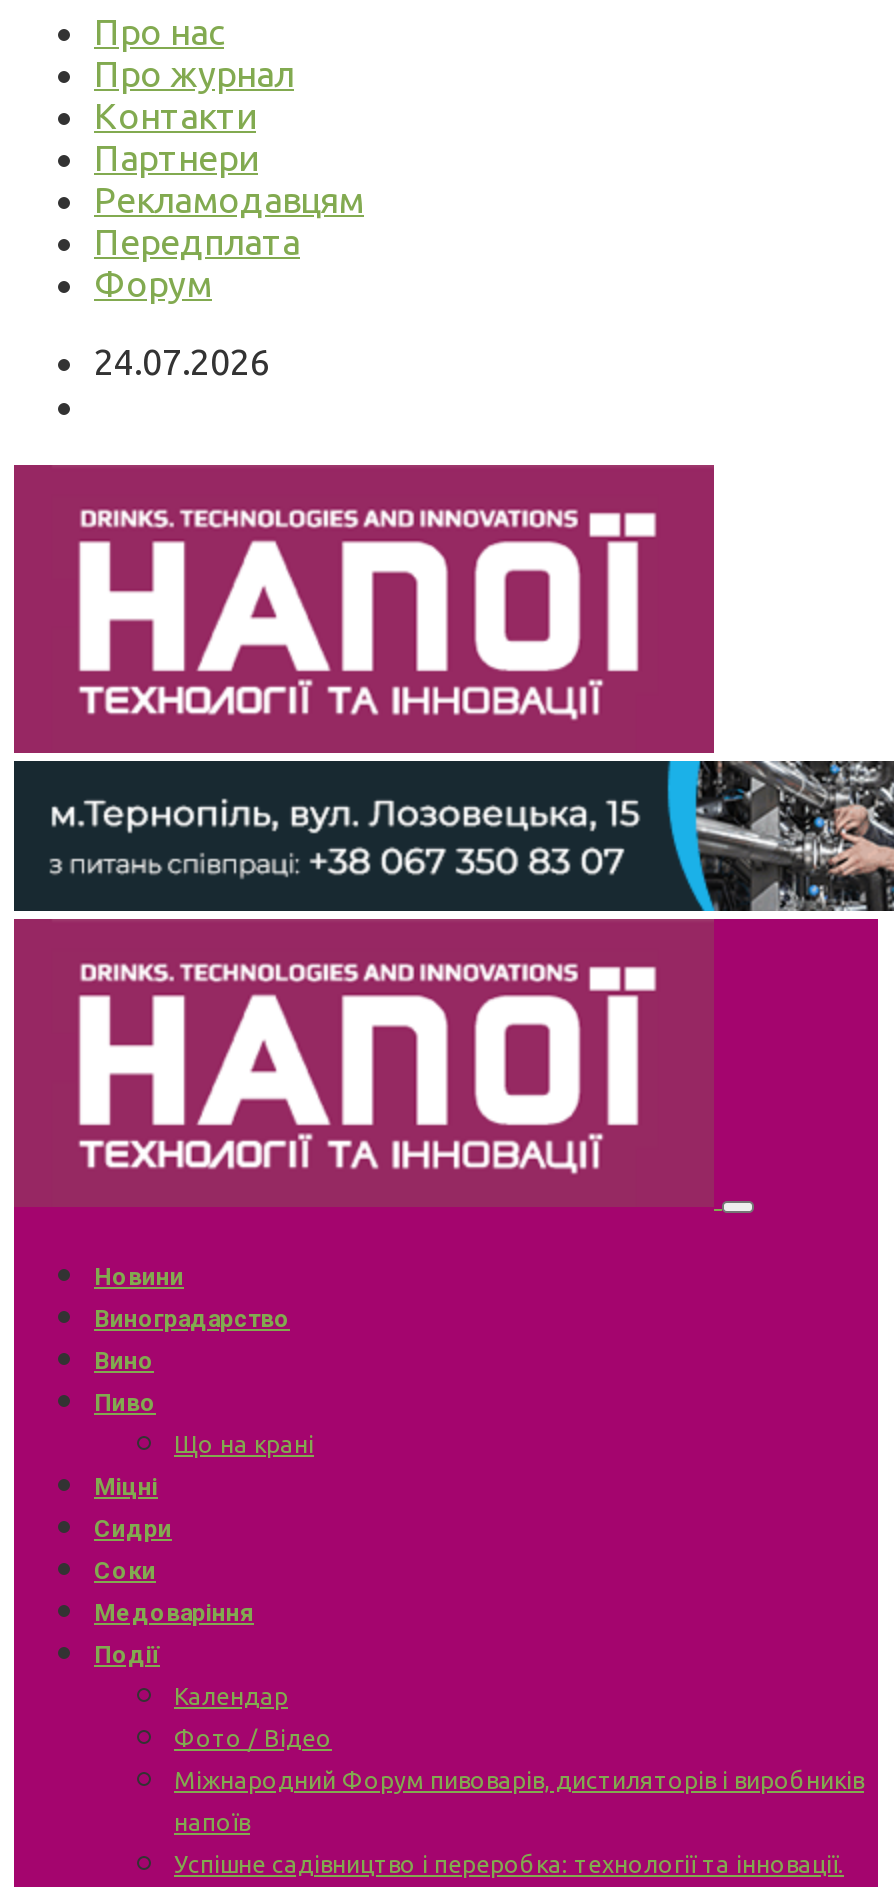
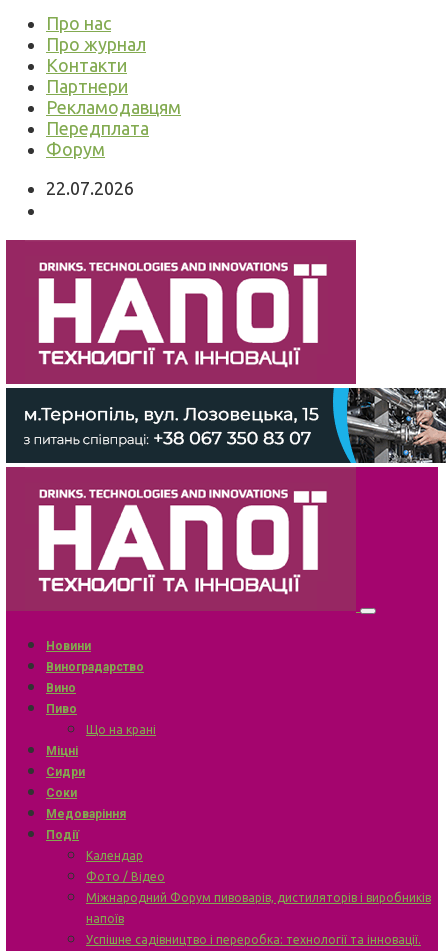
- 24.07.2026
+ 22.07.2026
